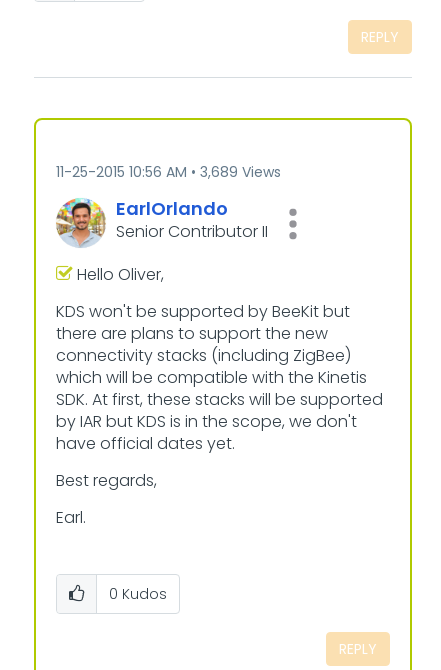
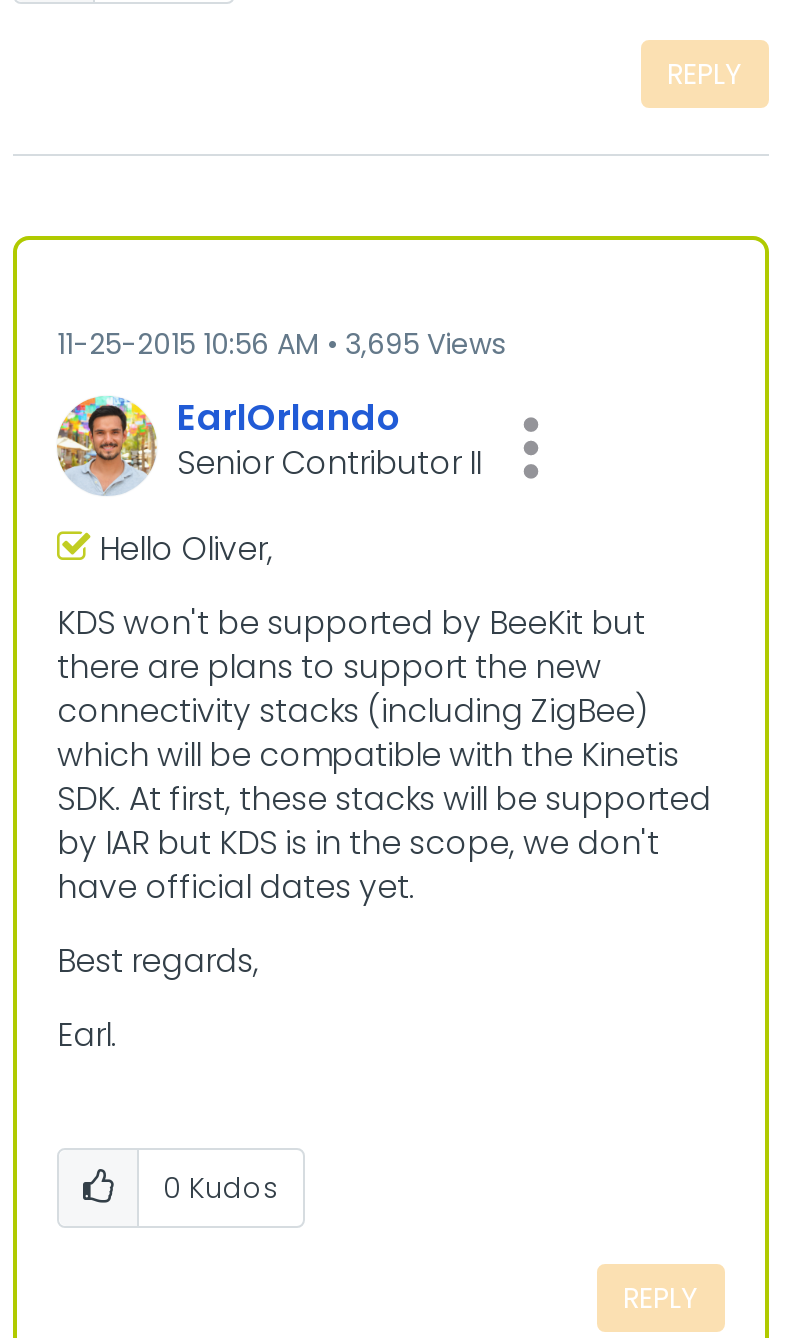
- 11-25-2015 10:56 AM 3,689 Views
+ 11-25-2015 10:56 AM 3,695 Views
